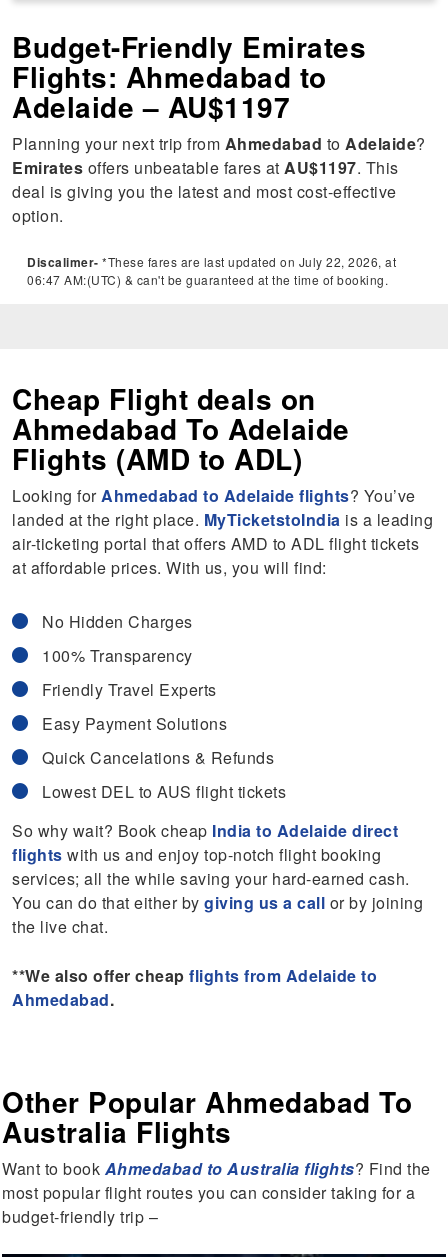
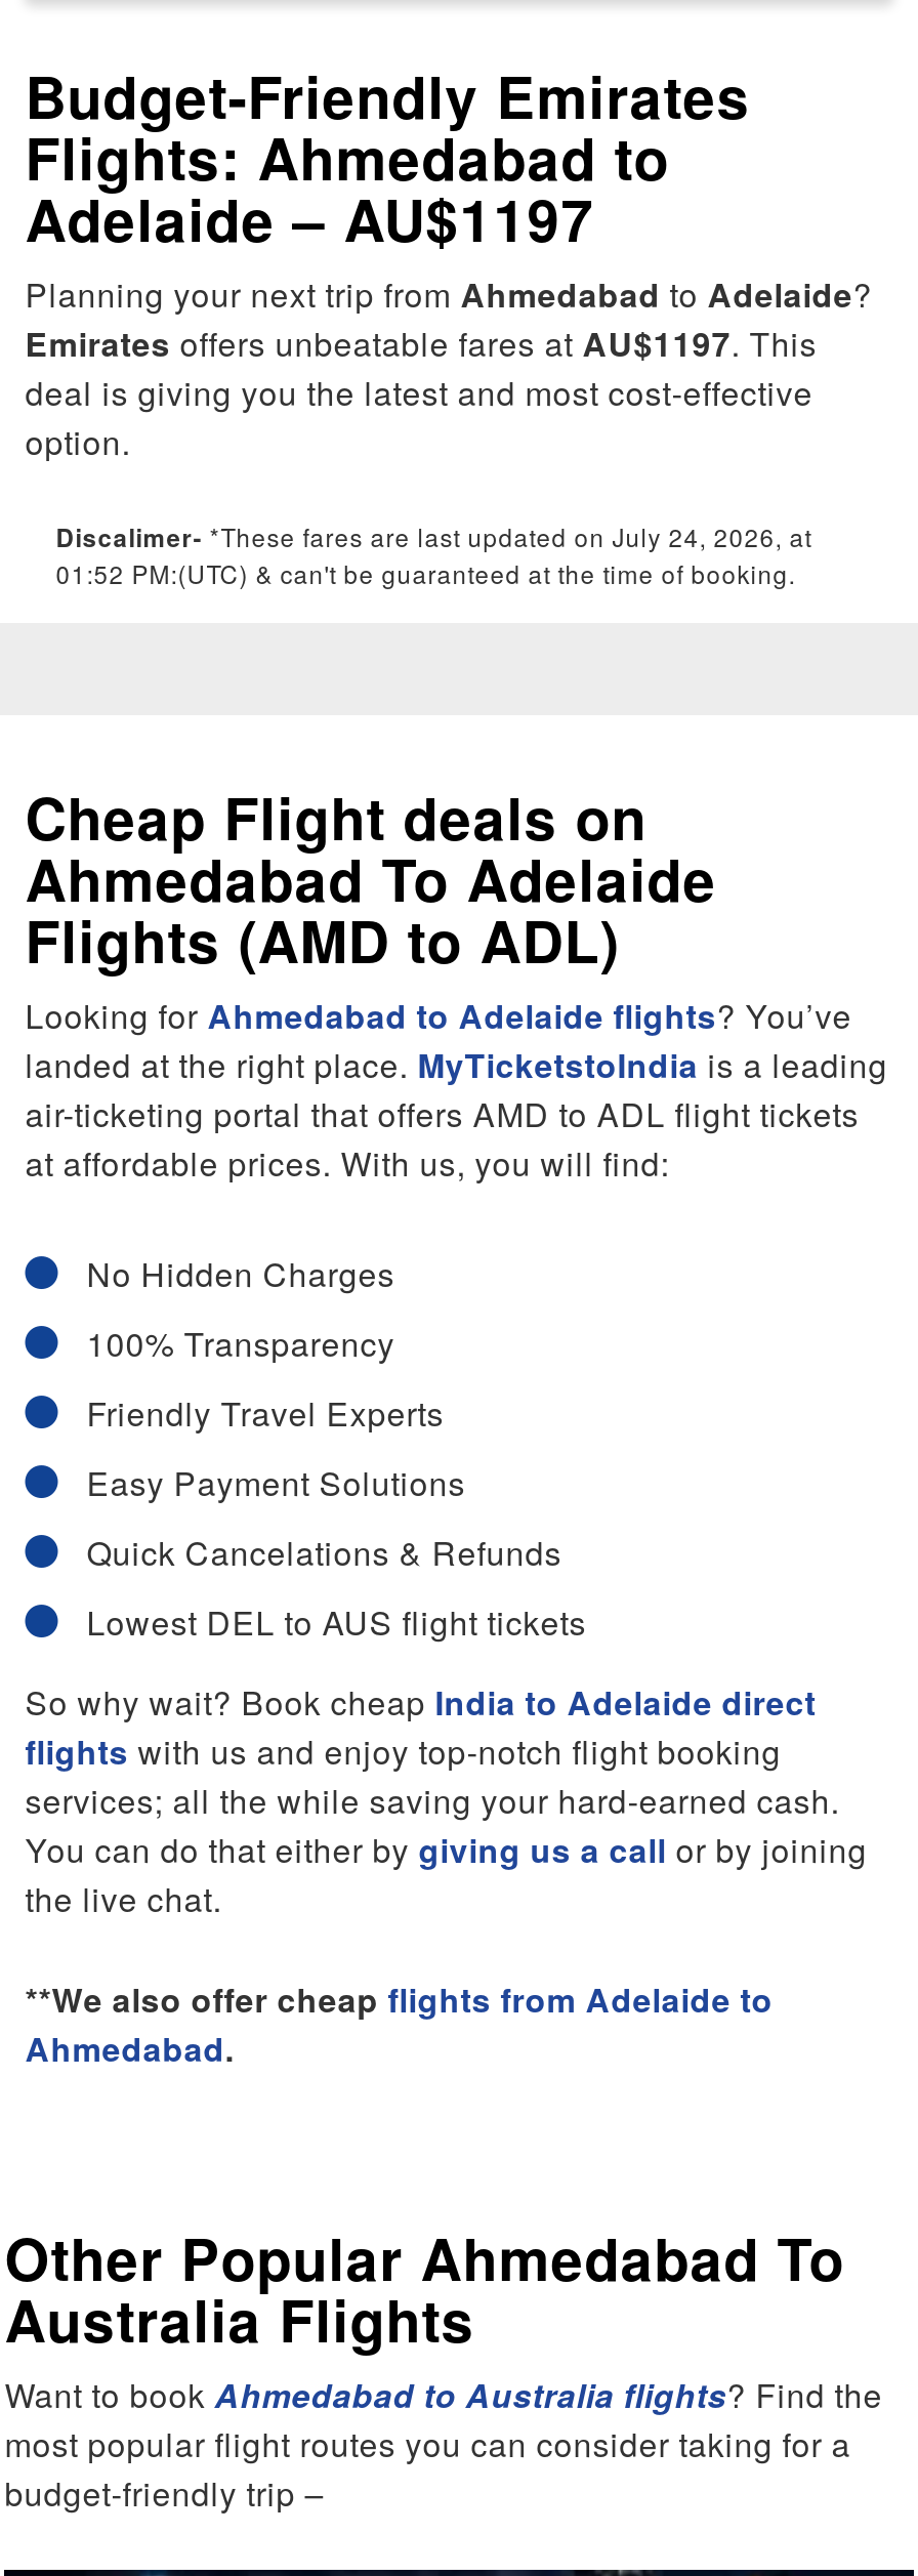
- Discalimer- *These fares are last updated on July 22, 2026, at
+ Discalimer- *These fares are last updated on July 24, 2026, at

- 06:47 AM:(UTC) & can't be guaranteed at the time of booking.
+ 01:52 PM:(UTC) & can't be guaranteed at the time of booking.
